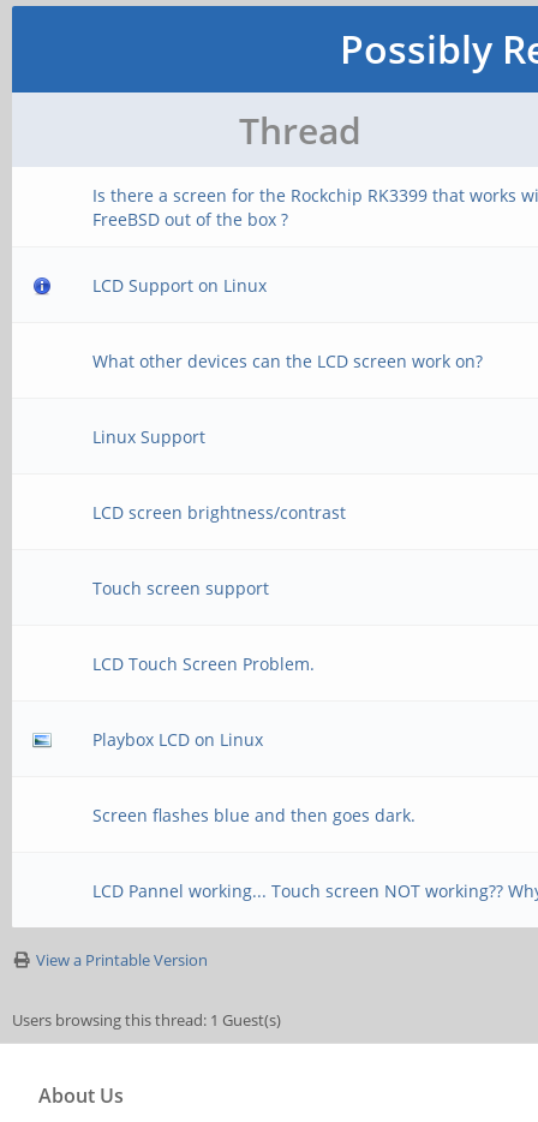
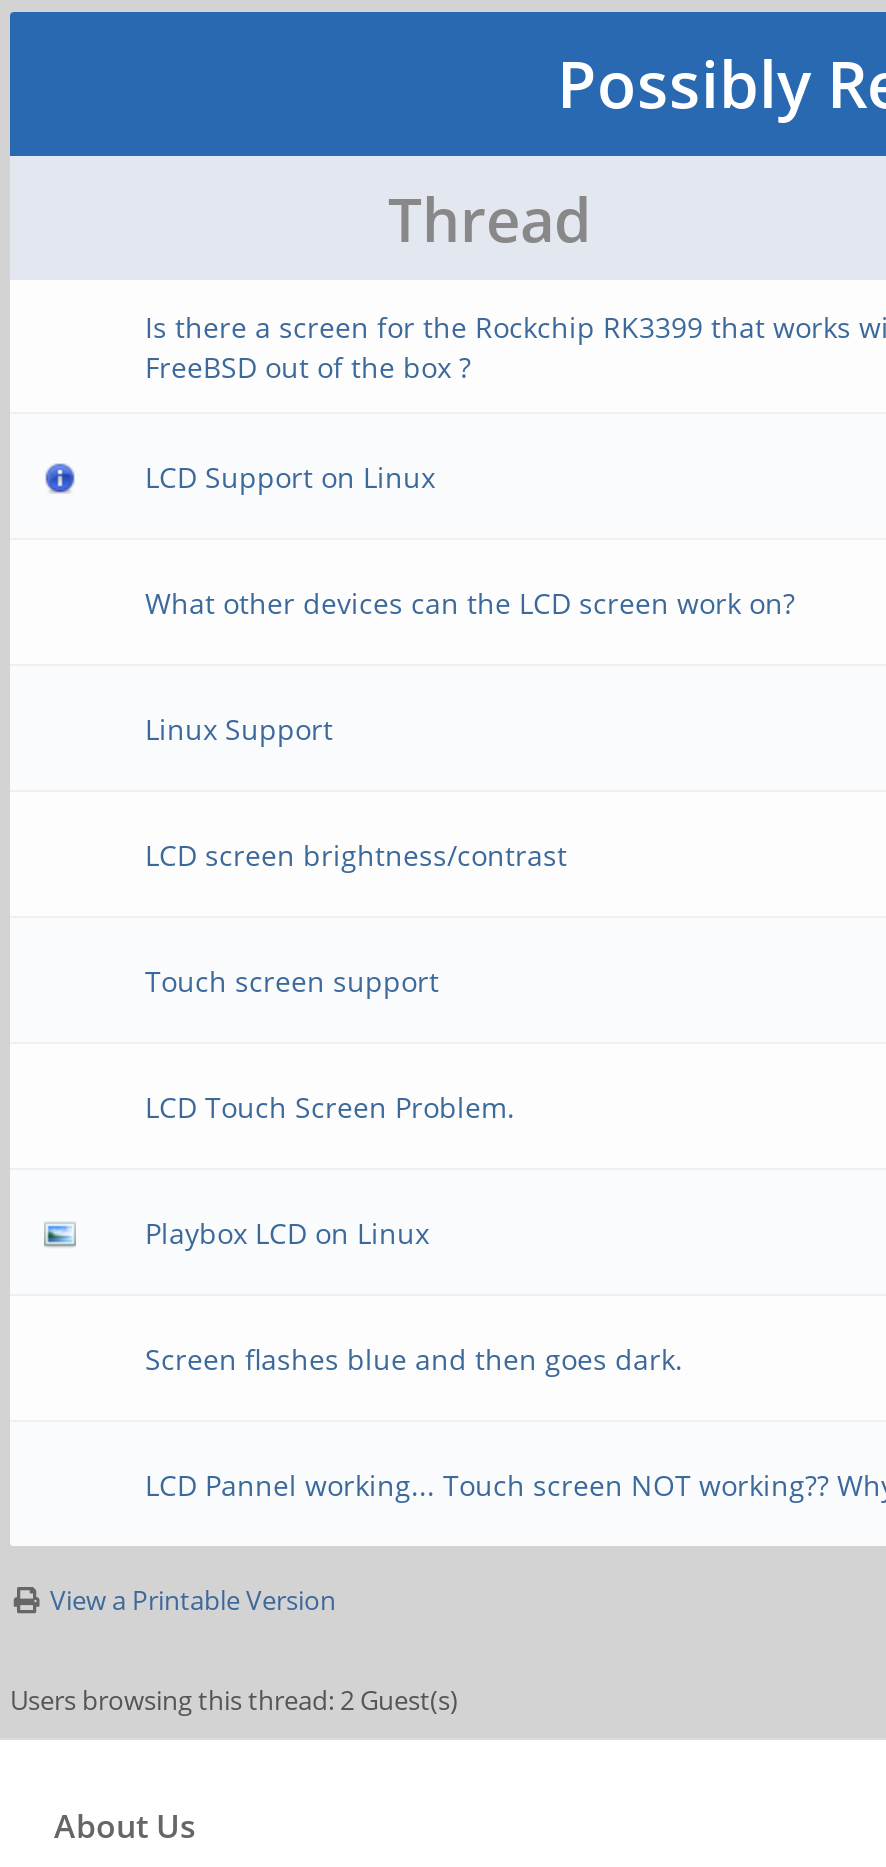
- Users browsing this thread: 1 Guest(s)
+ Users browsing this thread: 2 Guest(s)
